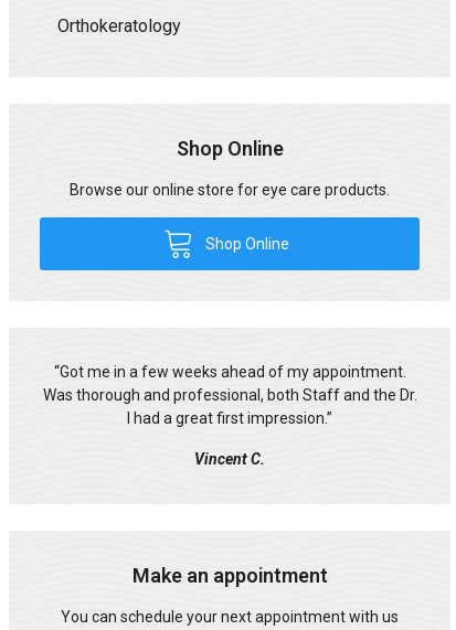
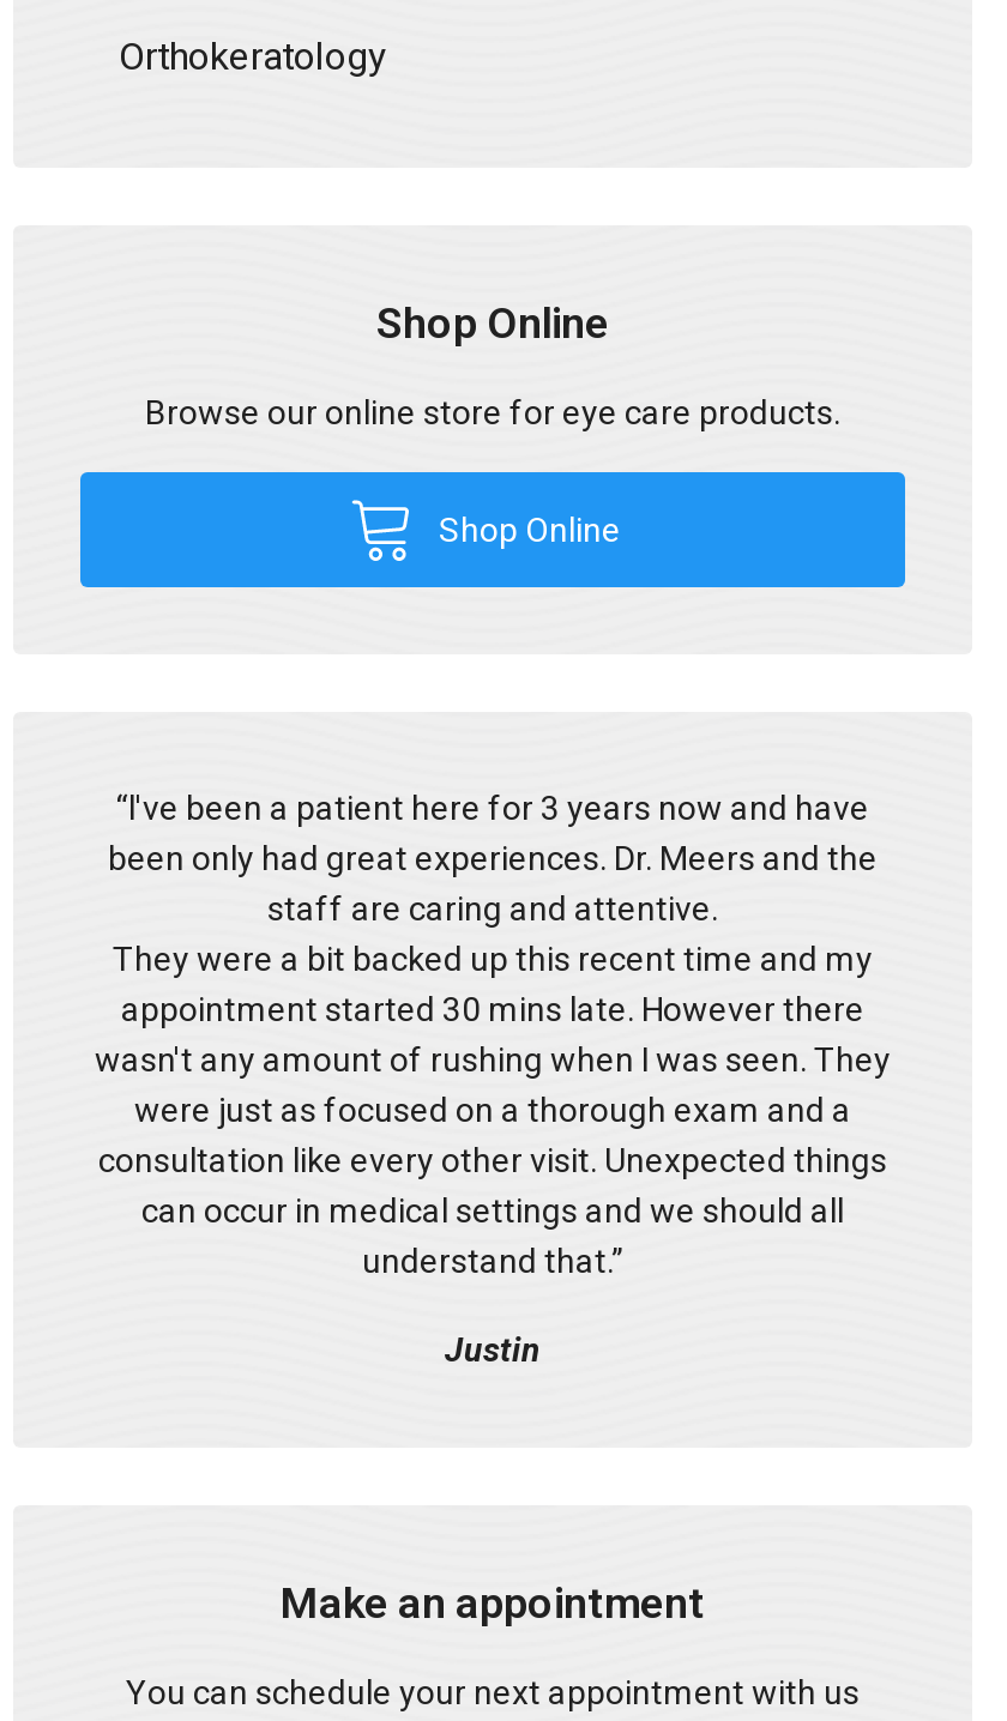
- “Got me in a few weeks ahead of my appointment.
- Was thorough and professional, both Staff and the Dr.
- I had a great first impression.”
+ “l've been a patient here for 3 years now and have
+ been only had great experiences. Dr. Meers and the
+ staff are caring and attentive.
+ They were a bit backed up this recent time and my
+ appointment started 30 mins late. However there
+ wasn't any amount of rushing when I was seen. They
+ were just as focused on a thorough exam and a
+ consultation like every other visit. Unexpected things
+ can occur in medical settings and we should all
+ understand that.”

- Vincent C.
+ Justin
